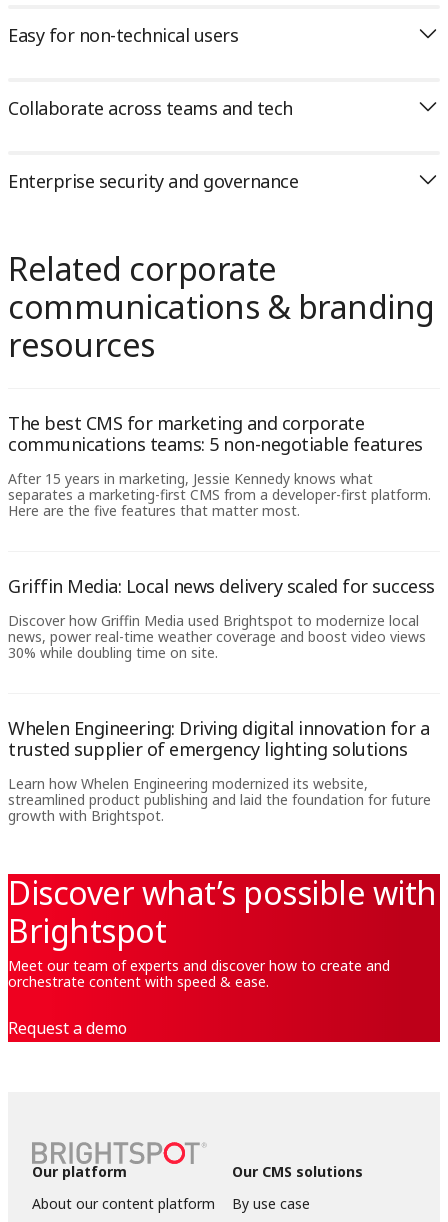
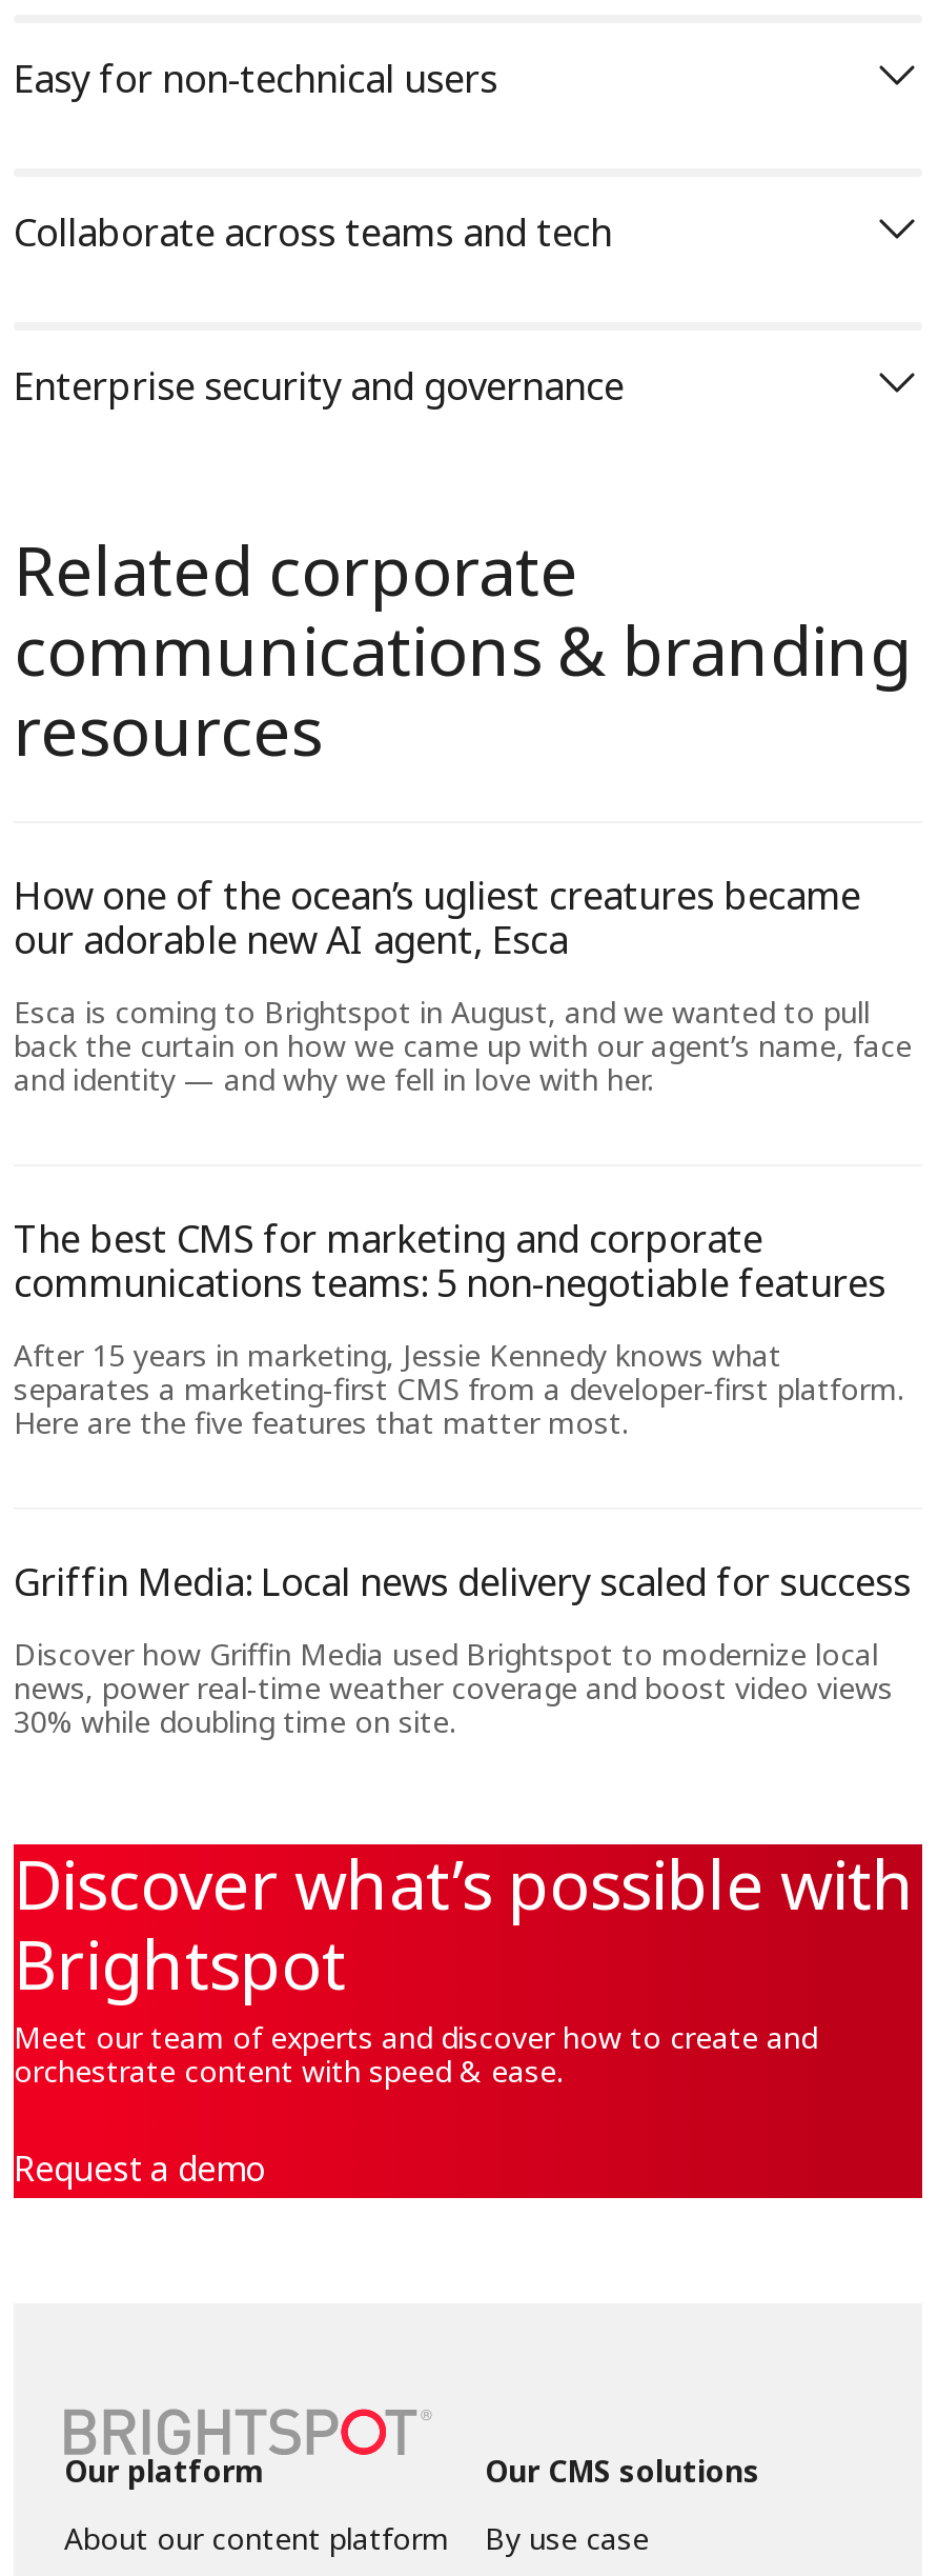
+ How one of the ocean’s ugliest creatures became
+ our adorable new AI agent, Esca
+ Esca is coming to Brightspot in August, and we wanted to pull
+ back the curtain on how we came up with our agent’s name, face
+ and identity — and why we fell in love with her.

moved down: The best CMS for marketing and corporate | communications teams: 5 non-negotiable features | After 15 years in marketing, Jessie Kennedy knows what | ... | news, power real-time weather coverage and boost video views | 30% while doubling time on site.

- Whelen Engineering: Driving digital innovation for a
- trusted supplier of emergency lighting solutions
- Learn how Whelen Engineering modernized its website,
- streamlined product publishing and laid the foundation for future
- growth with Brightspot.
